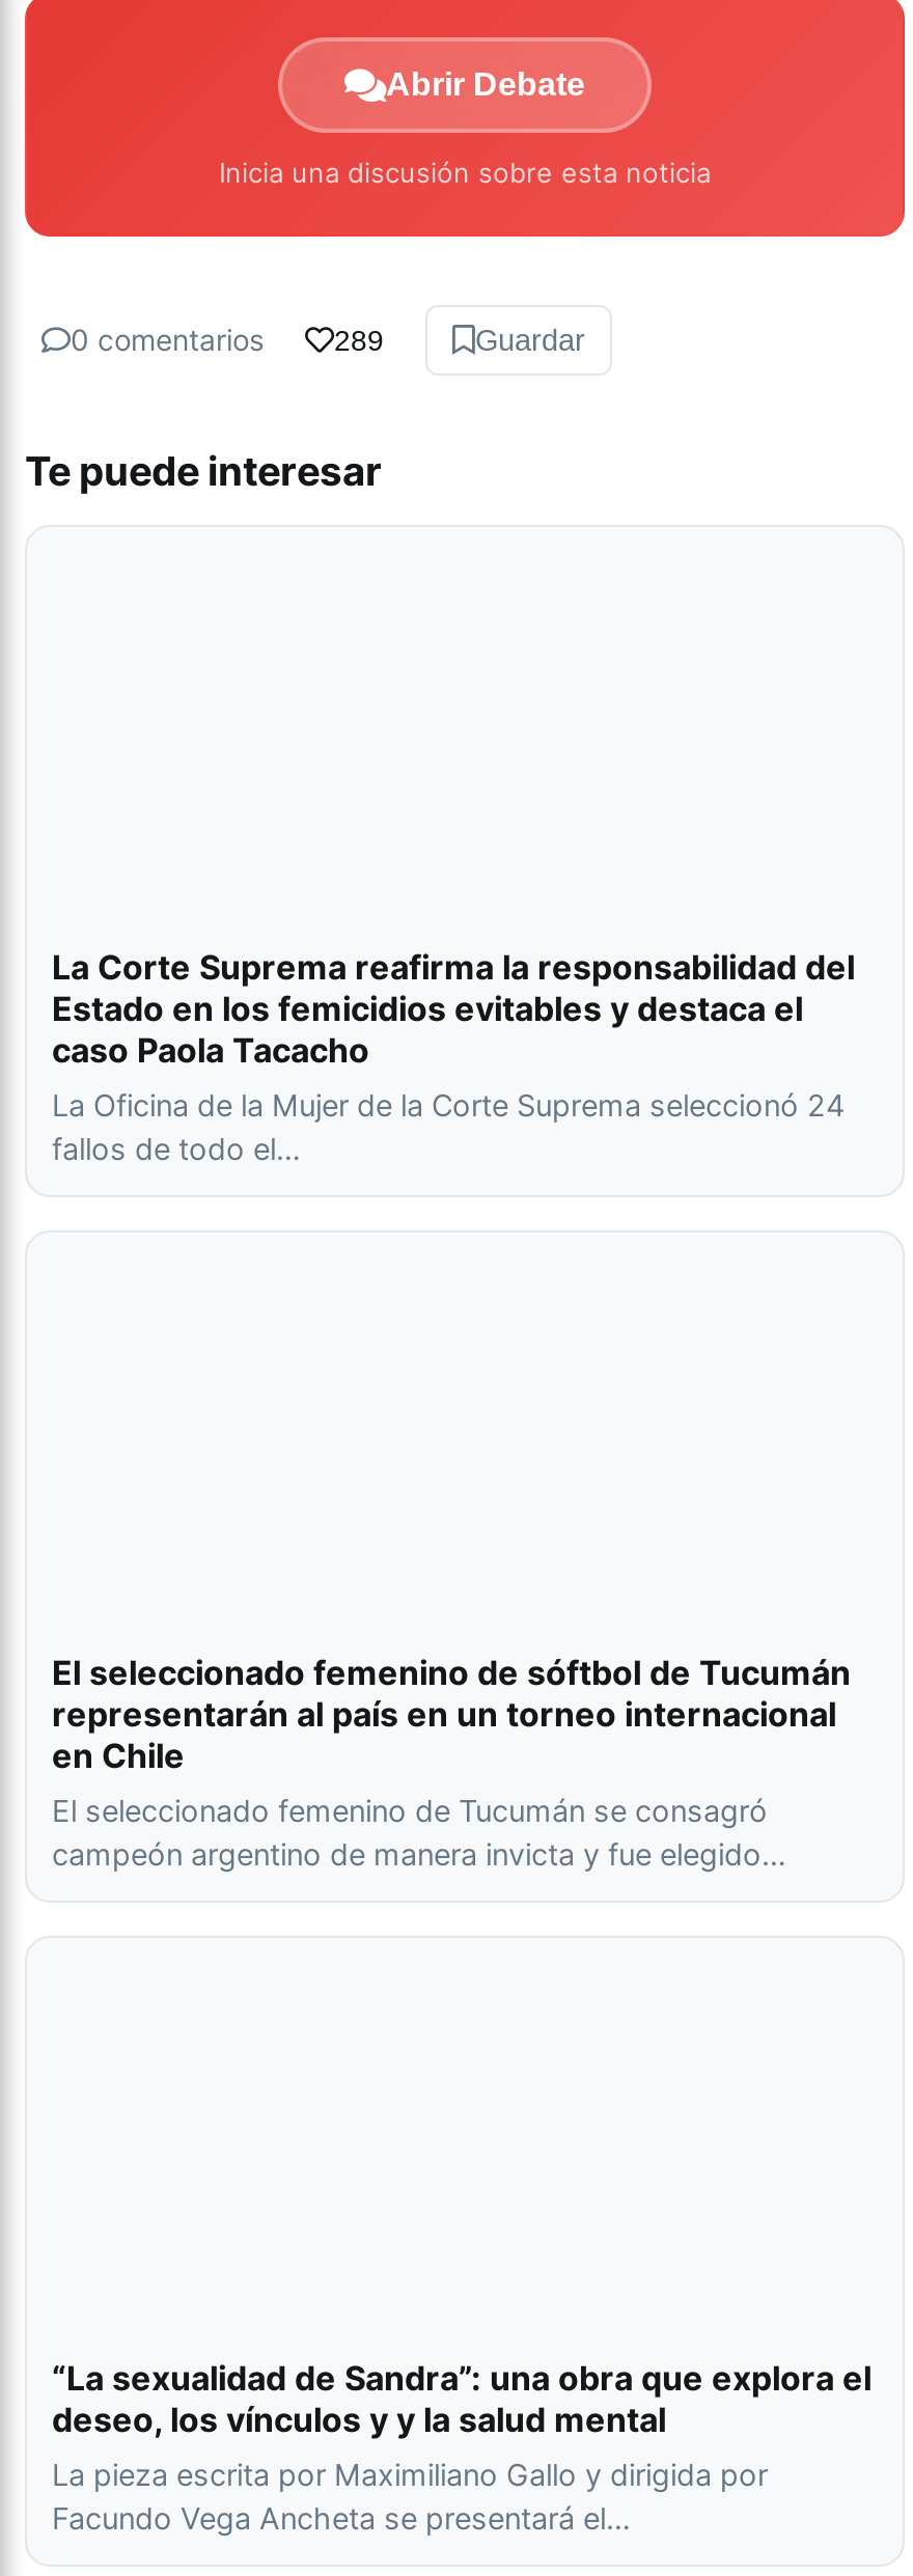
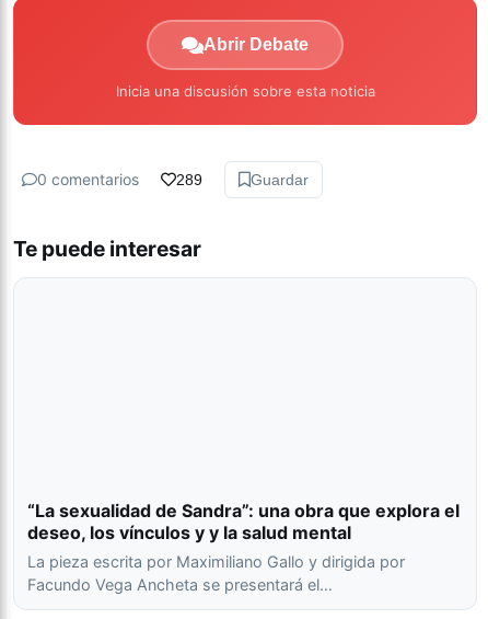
- La Corte Suprema reafirma la responsabilidad del
- Estado en los femicidios evitables y destaca el
- caso Paola Tacacho
- La Oficina de la Mujer de la Corte Suprema seleccionó 24
- fallos de todo el…

- El seleccionado femenino de sóftbol de Tucumán
- representarán al país en un torneo internacional
- en Chile
- El seleccionado femenino de Tucumán se consagró
- campeón argentino de manera invicta y fue elegido…
